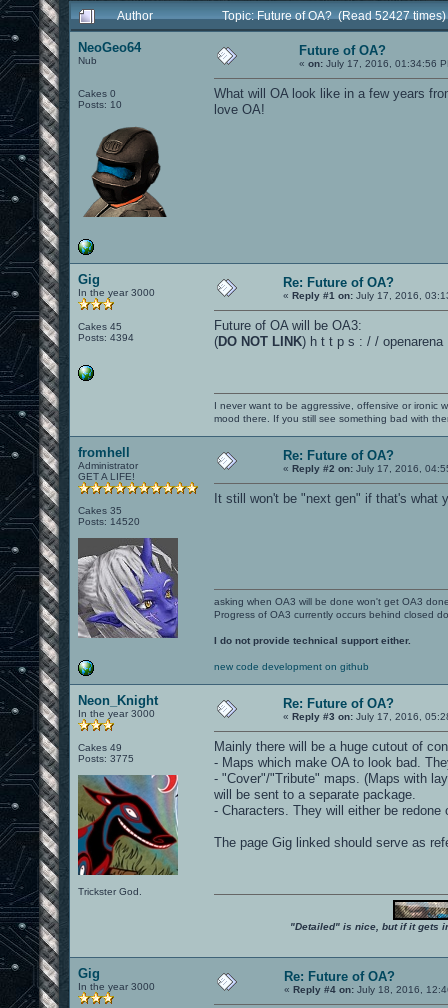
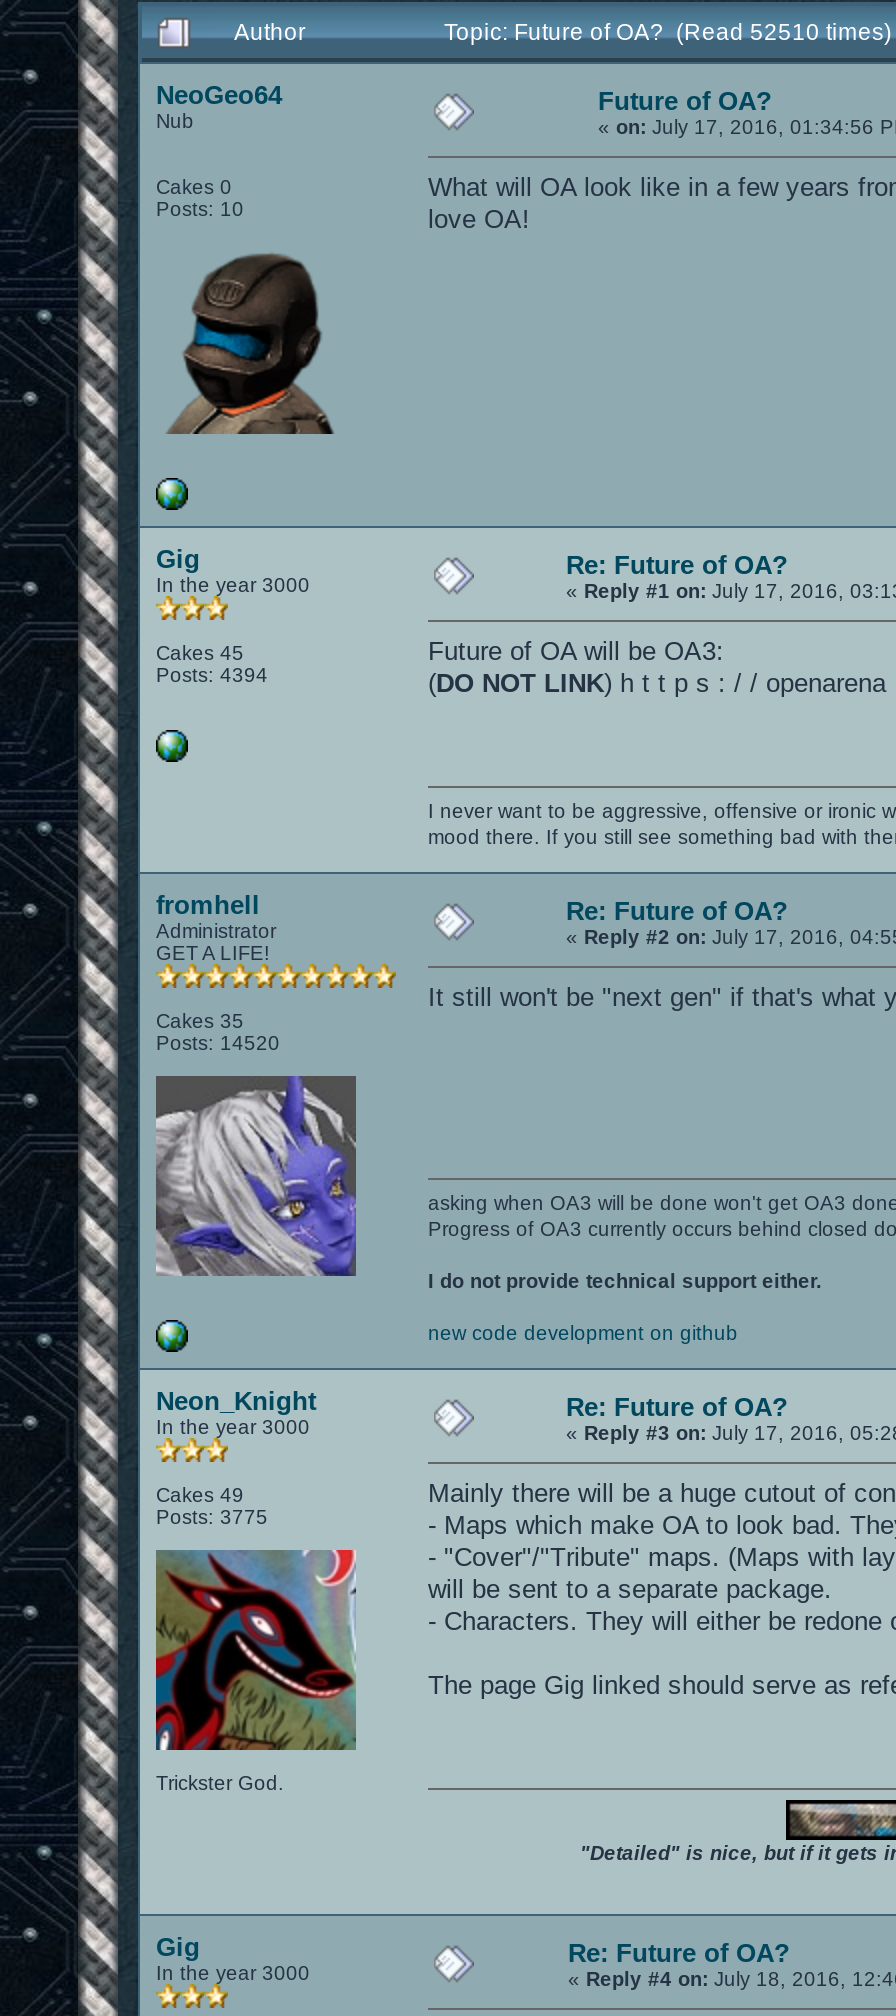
- Topic: Future of OA? (Read 52427 times)
+ Topic: Future of OA? (Read 52510 times)
